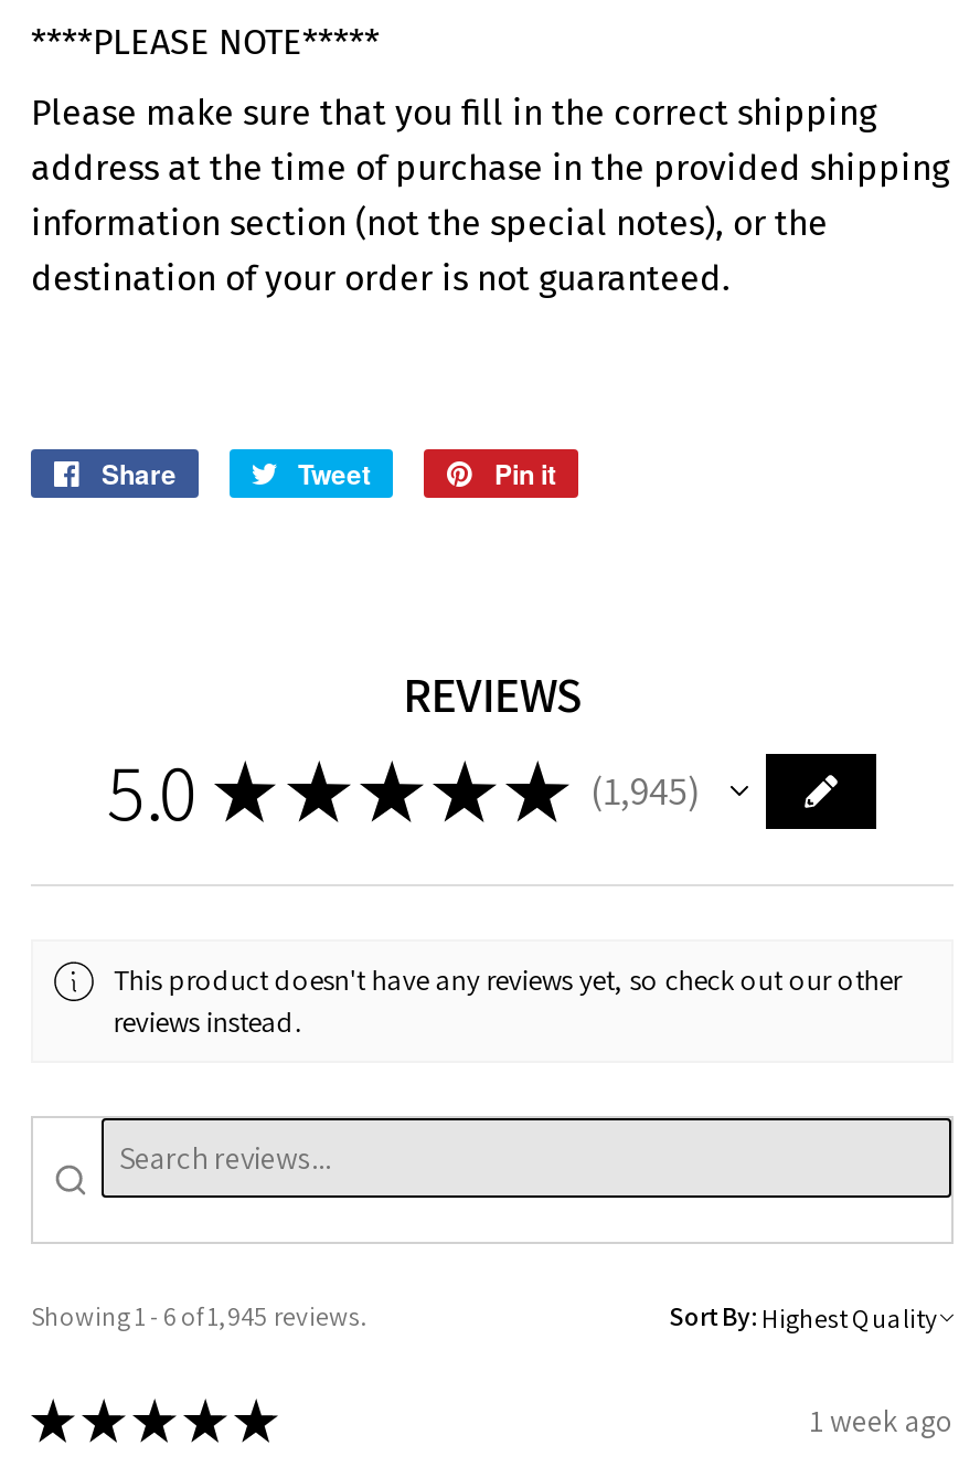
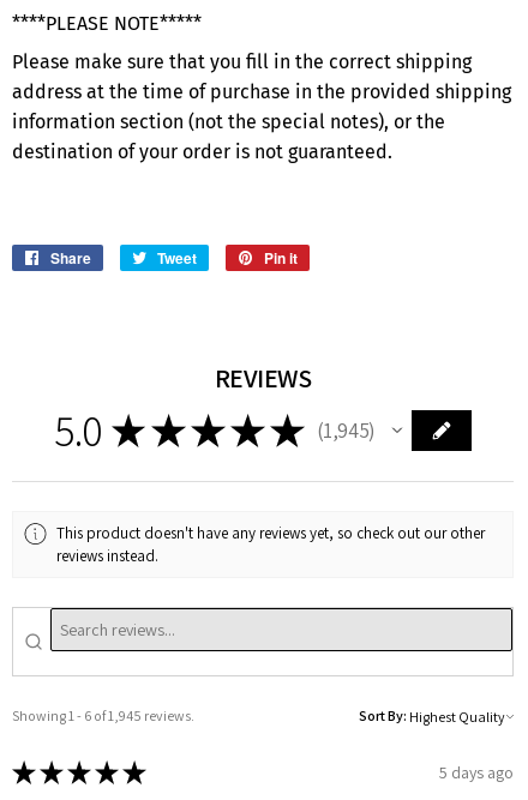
- 1 week ago
+ 5 days ago
